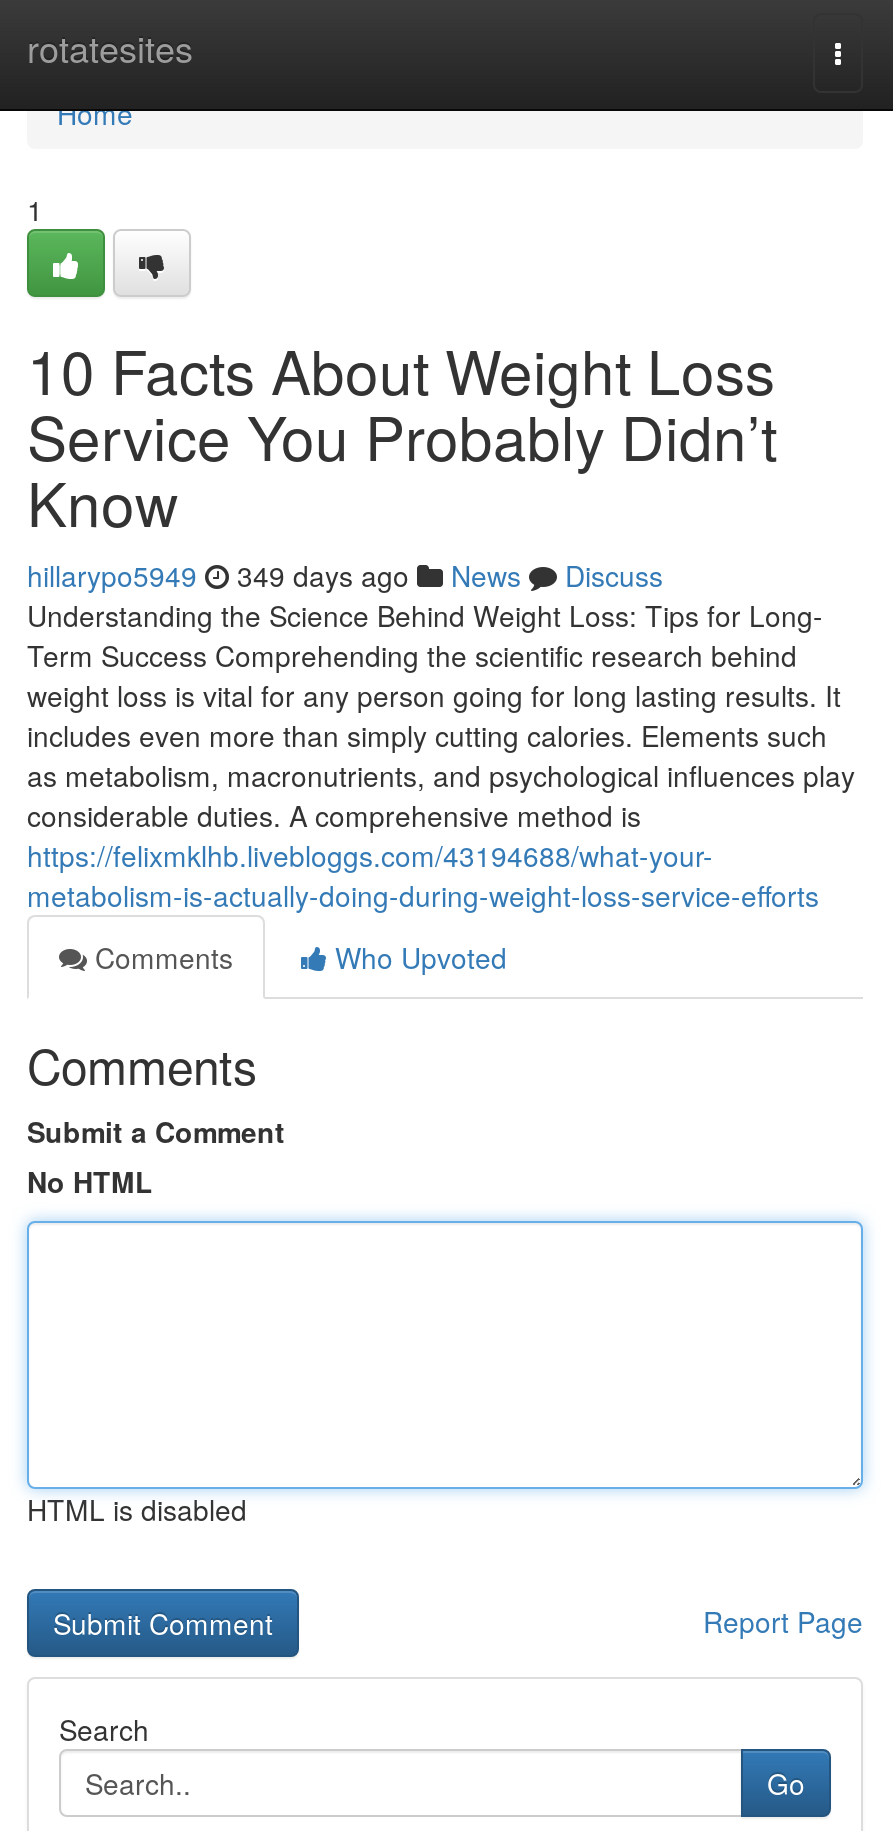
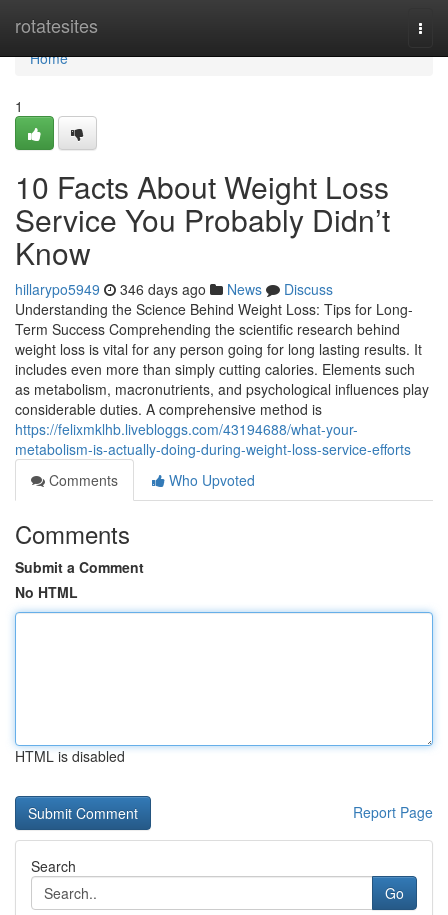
- hillarypo5949 349 days ago News Discuss
+ hillarypo5949 346 days ago News Discuss
